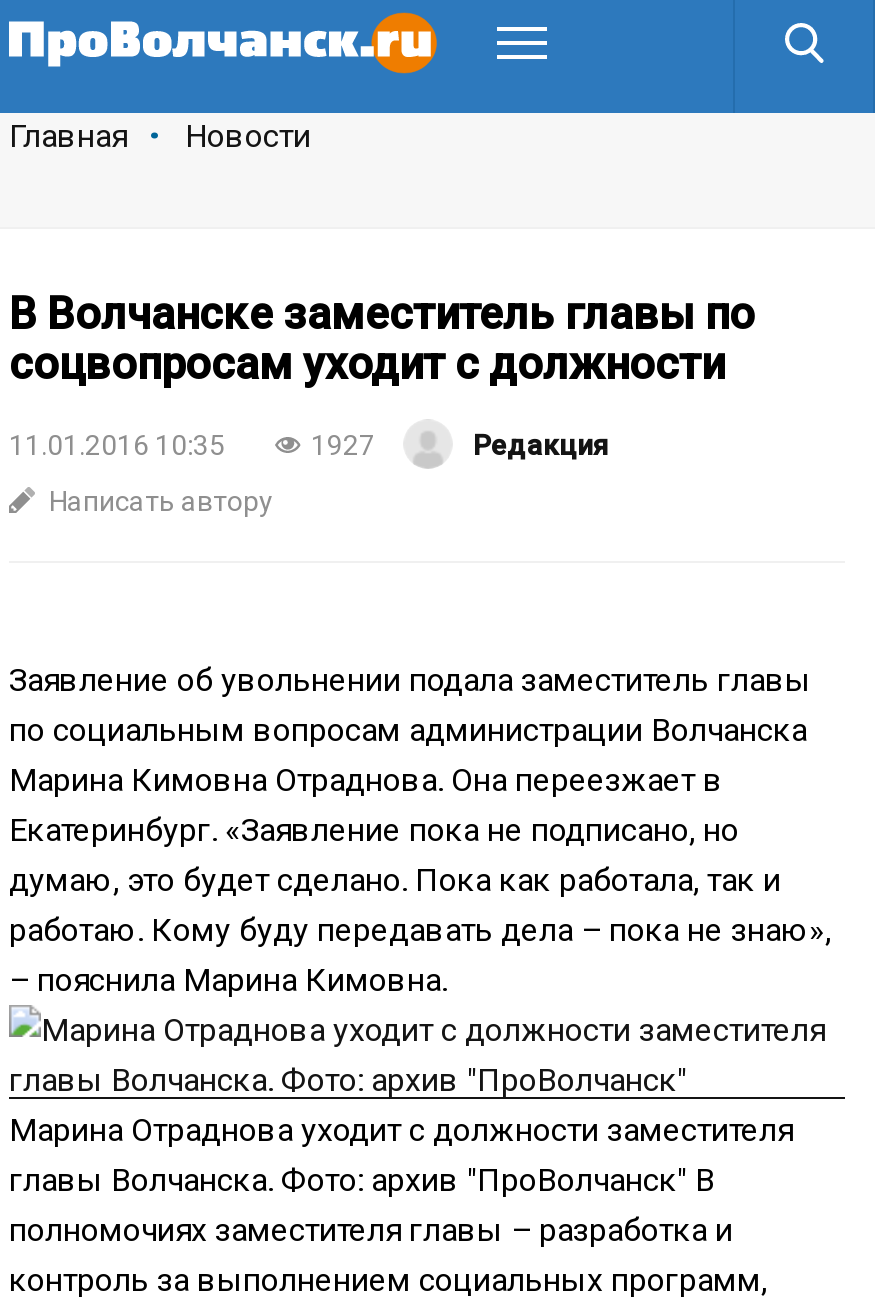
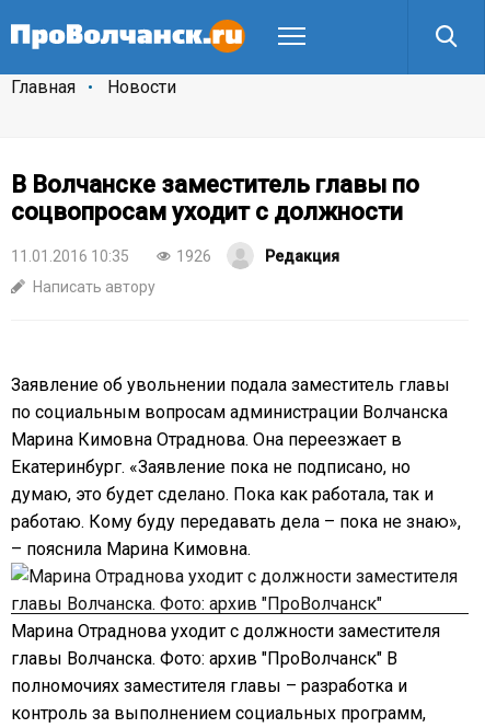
- 1927
+ 1926
